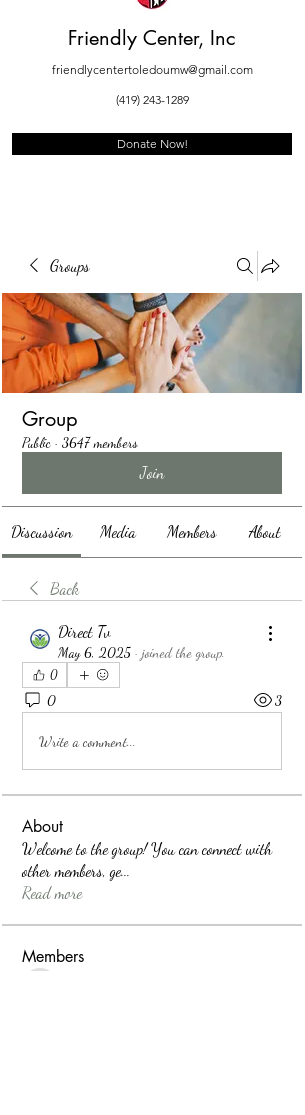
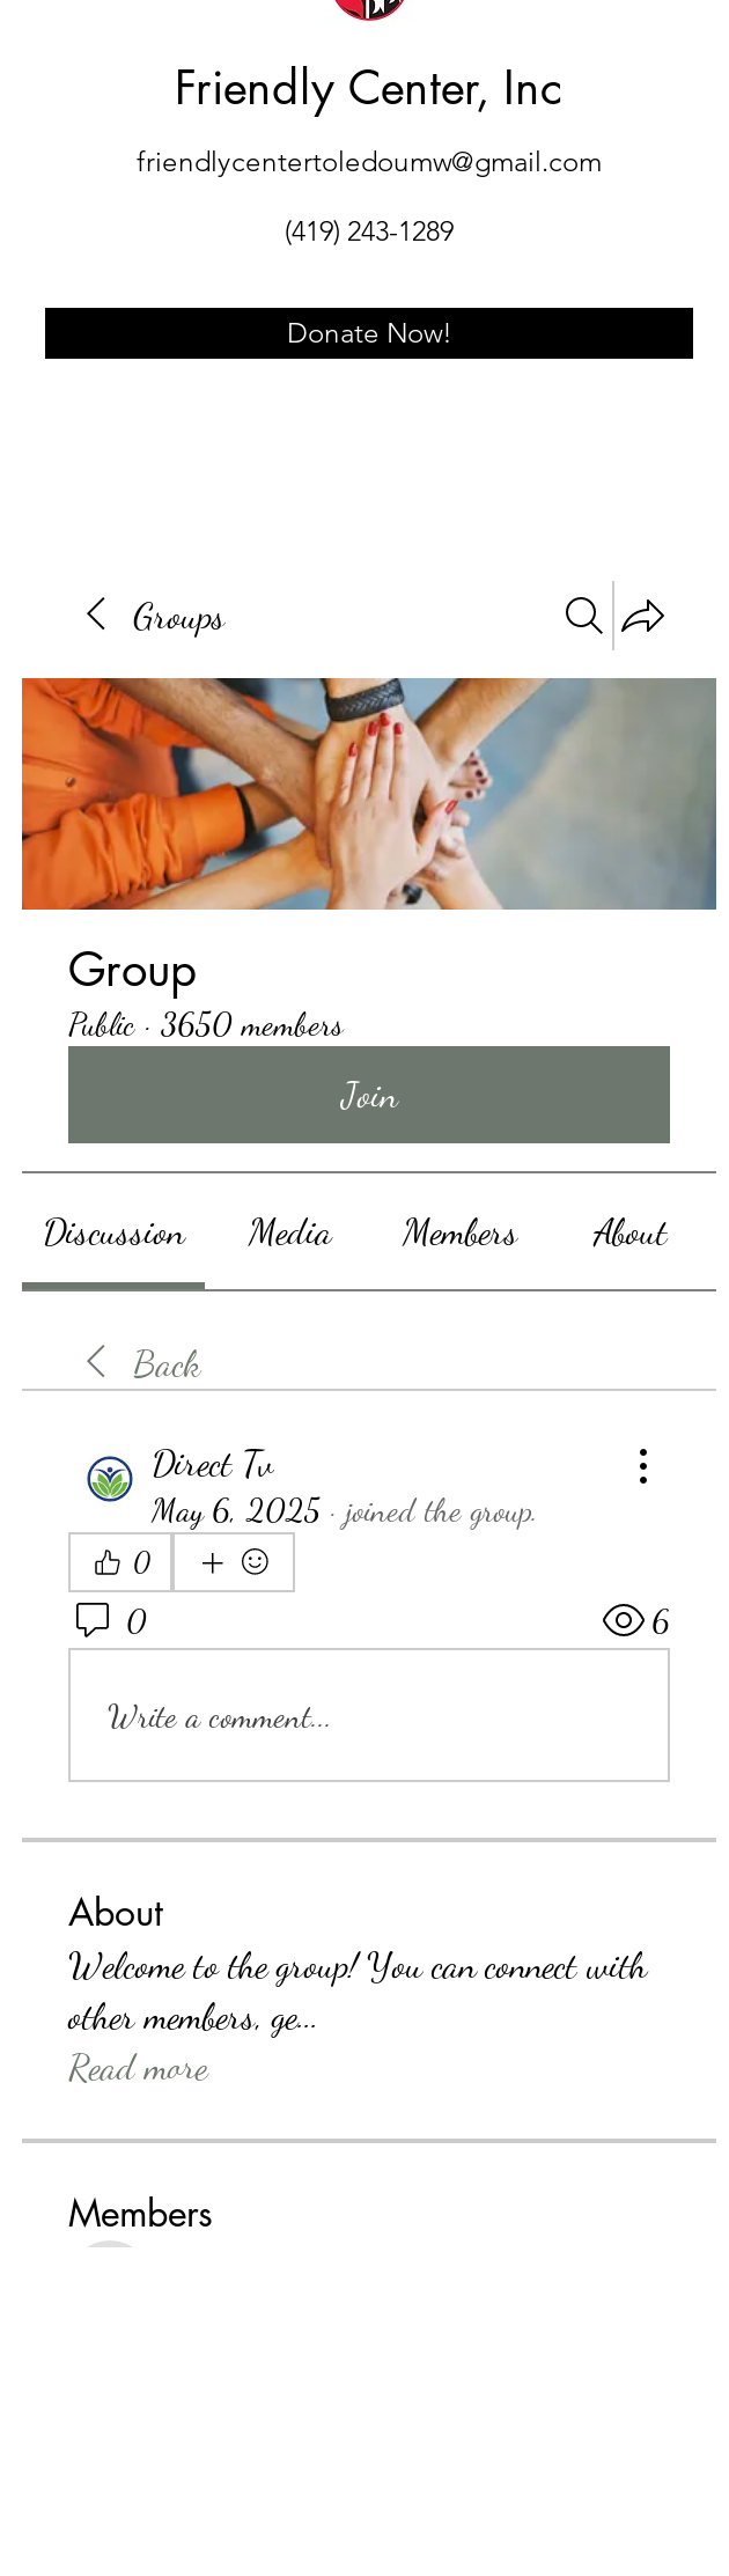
- Public · 3647 members
+ Public · 3650 members

- 3
+ 6
